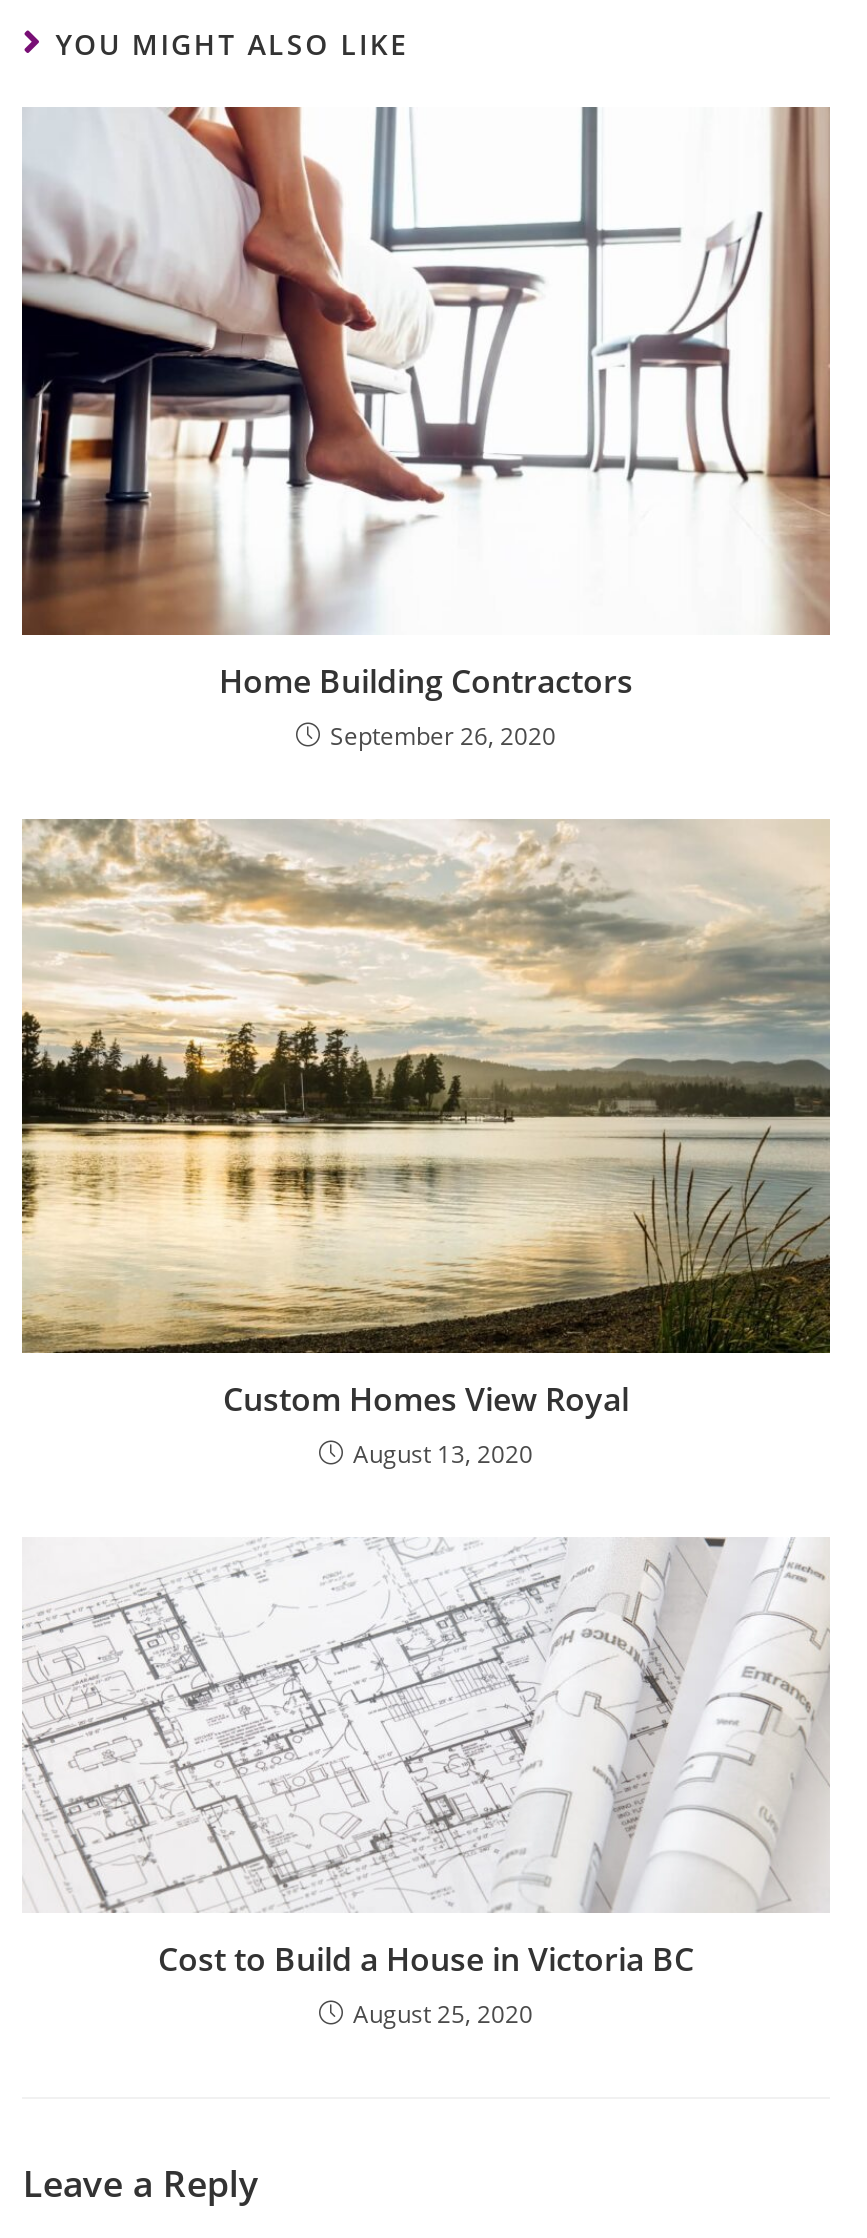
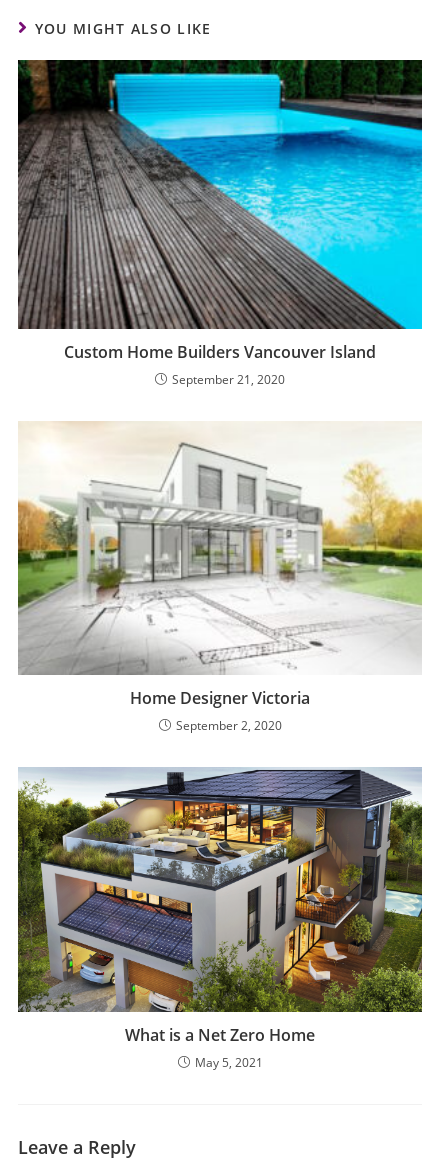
- [image]
- Home Building Contractors
- September 26, 2020
+ [image]
+ Custom Home Builders Vancouver Island
+ September 21, 2020

- [image]
- Custom Homes View Royal
- August 13, 2020
+ [image]
+ Home Designer Victoria
+ September 2, 2020

- [image]
- Cost to Build a House in Victoria BC
- August 25, 2020
+ [image]
+ What is a Net Zero Home
+ May 5, 2021
